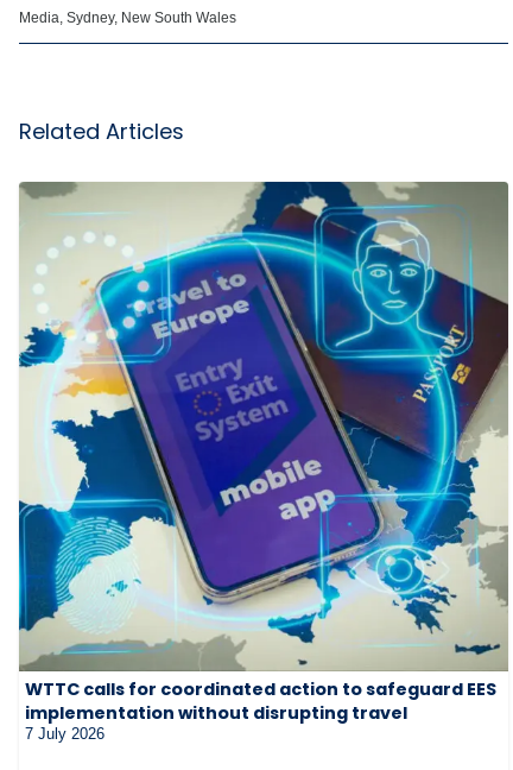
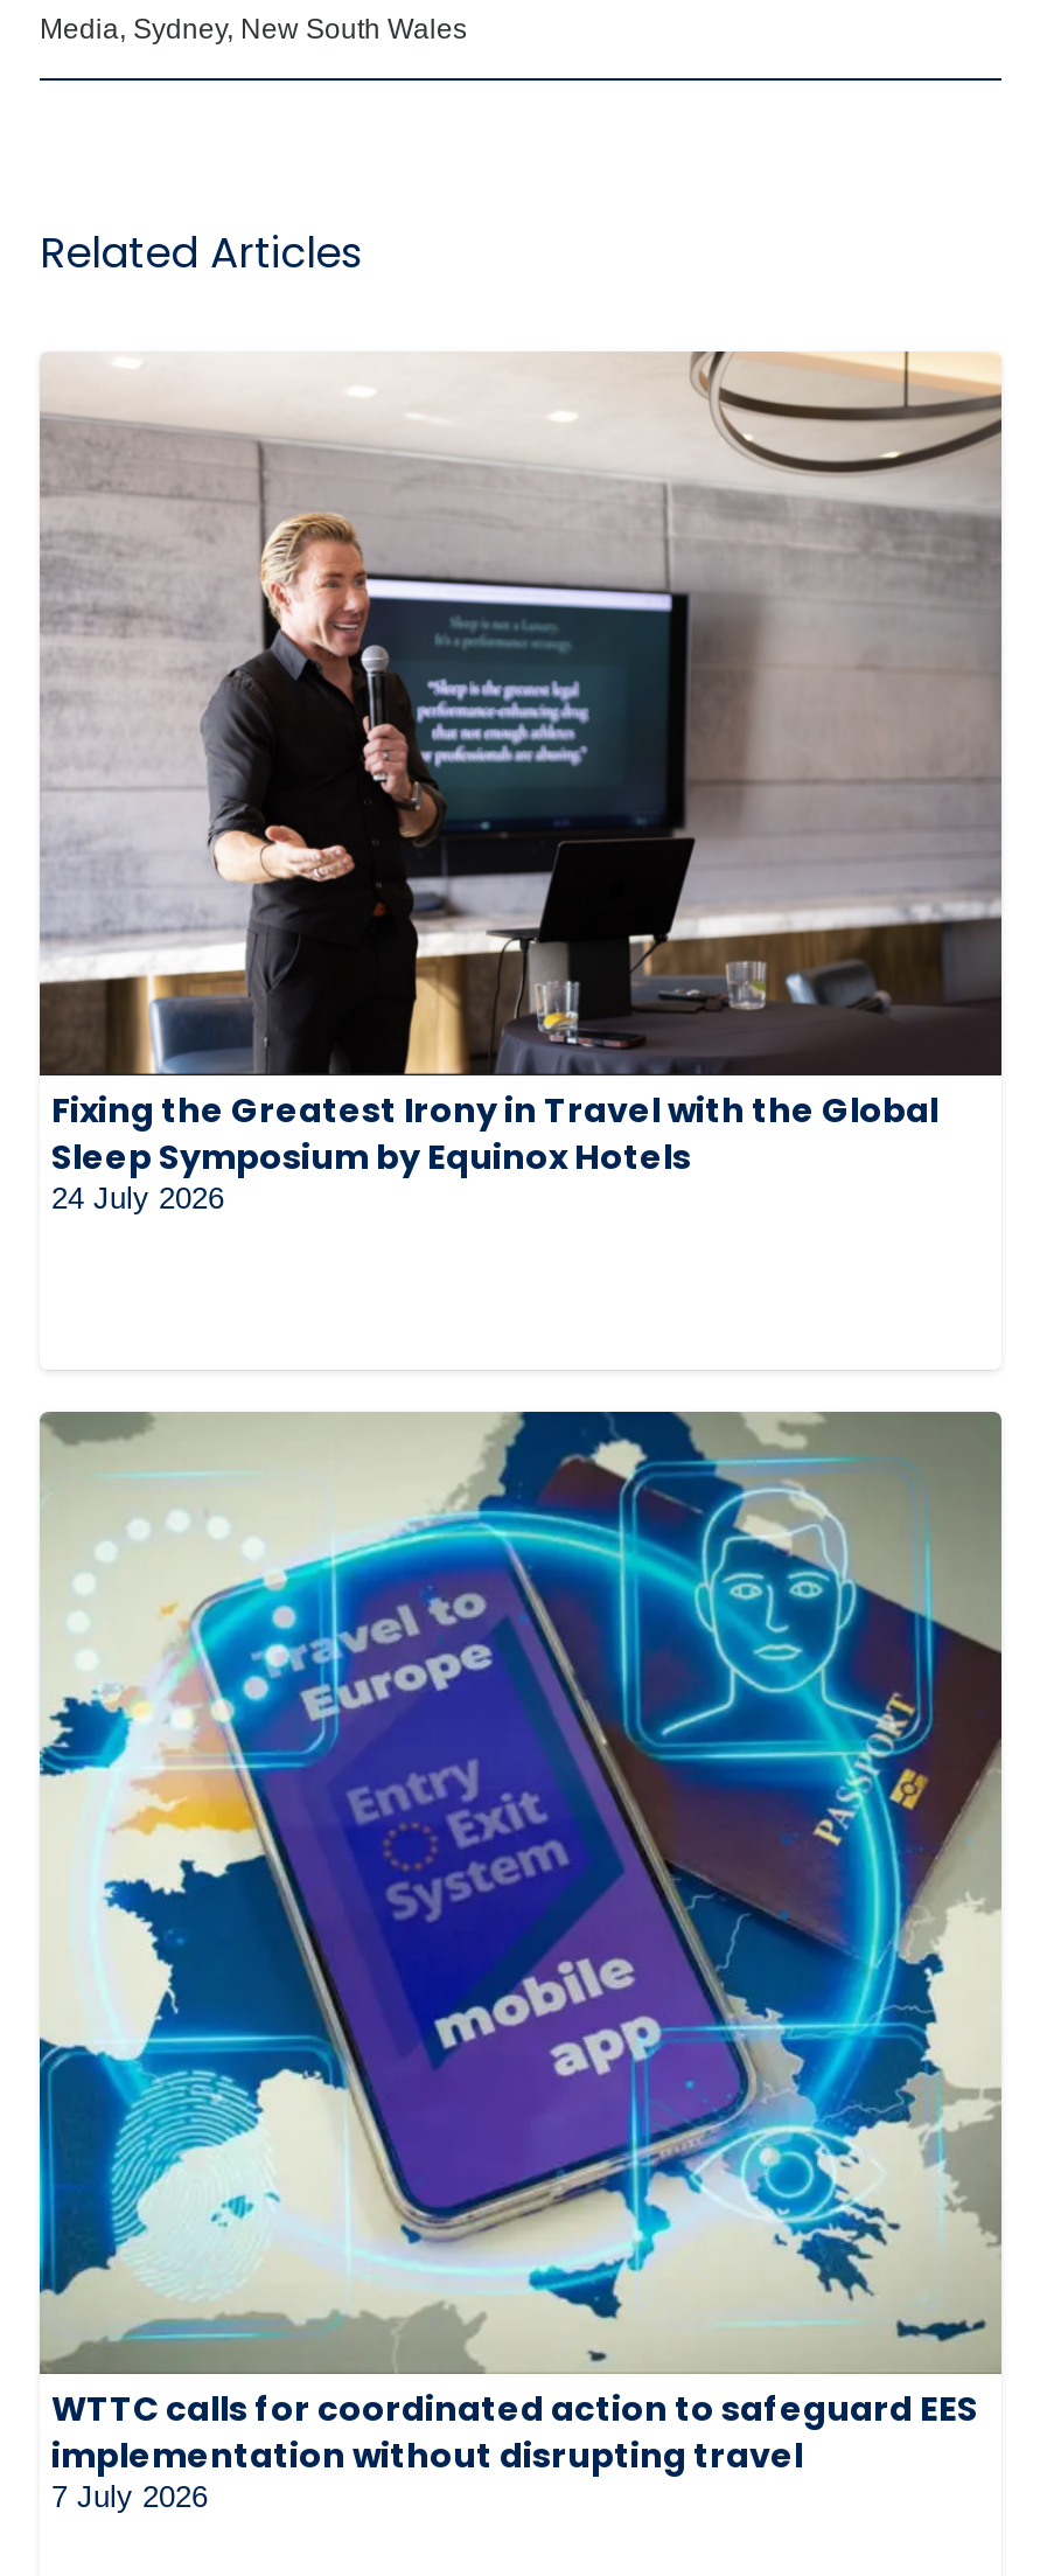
+ [image]
+ Fixing the Greatest Irony in Travel with the Global
+ Sleep Symposium by Equinox Hotels
+ 24 July 2026
